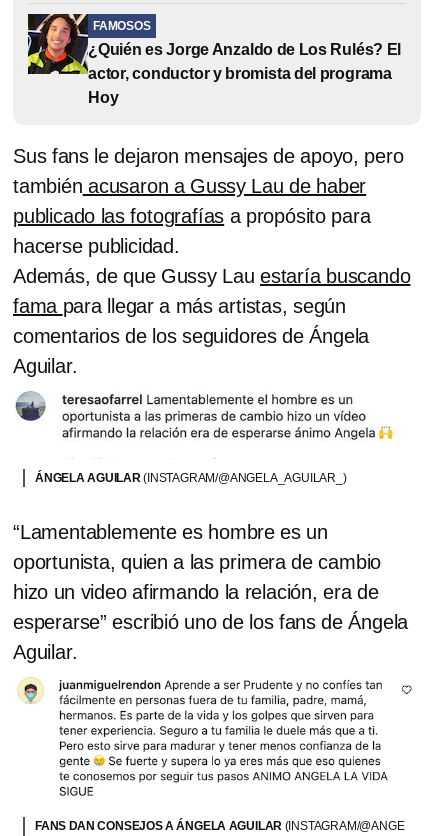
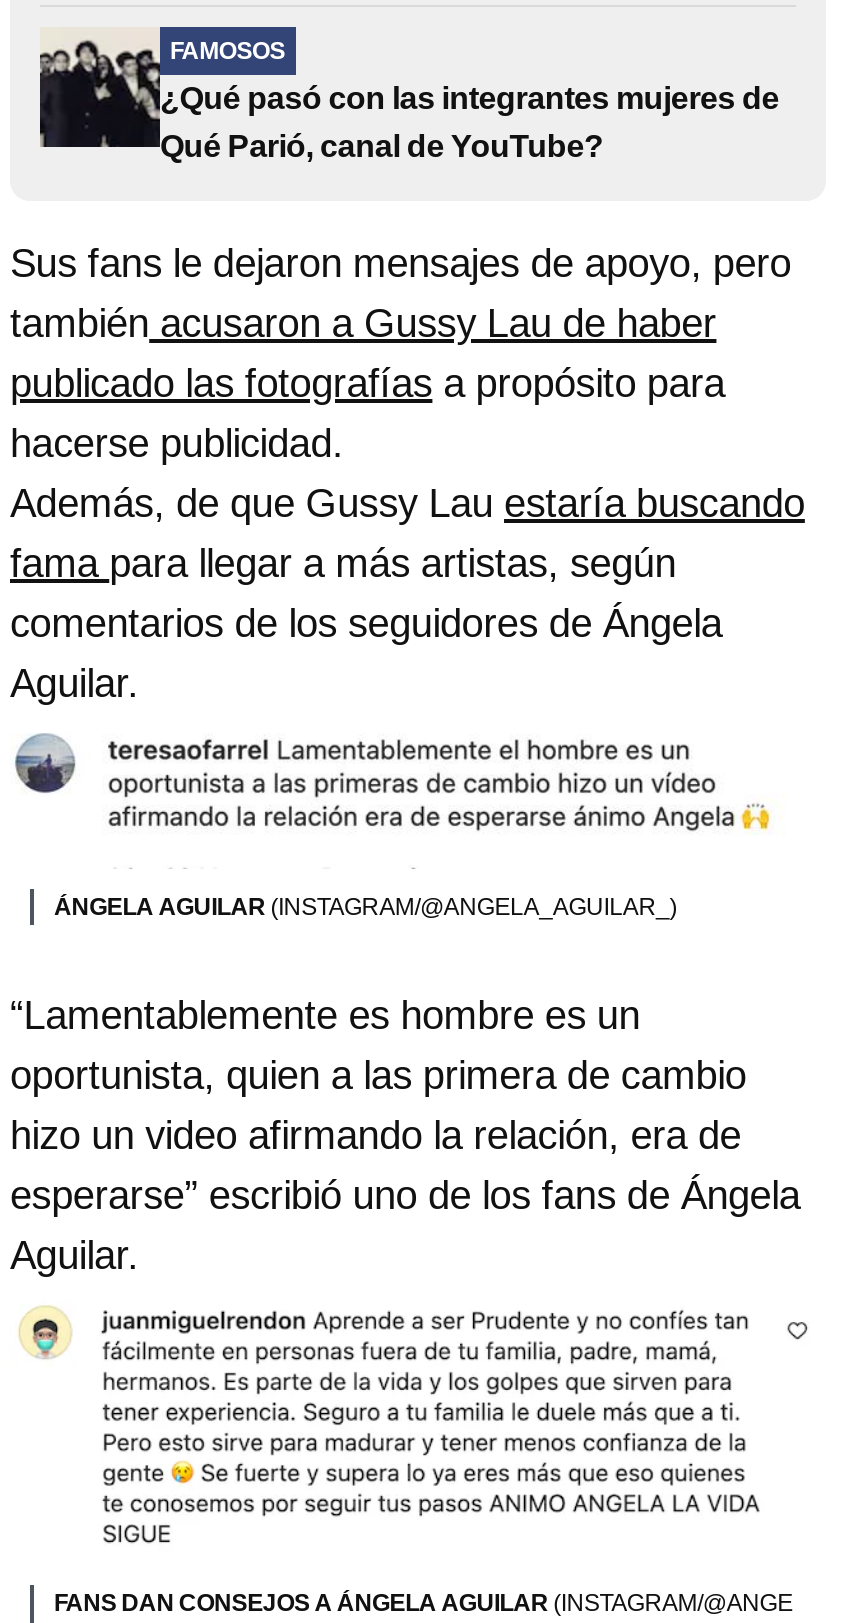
- [image]
- ¿Quién es Jorge Anzaldo de Los Rulés? El
- actor, conductor y bromista del programa
- Hoy
+ [image]
+ ¿Qué pasó con las integrantes mujeres de
+ Qué Parió, canal de YouTube?
